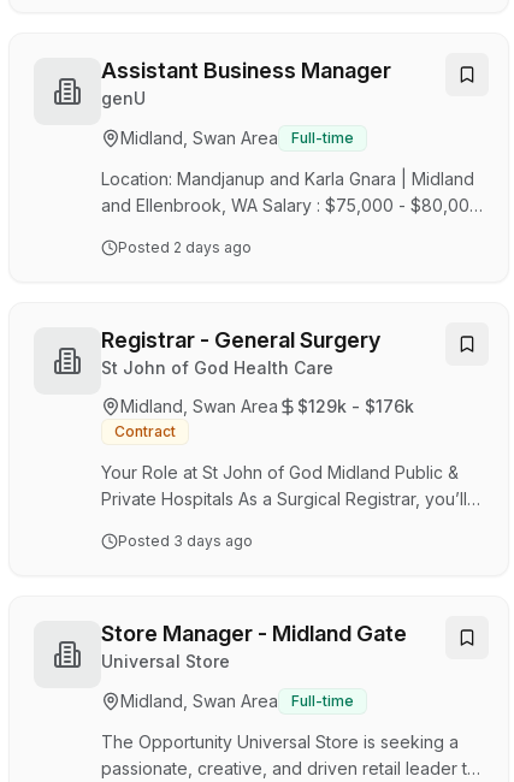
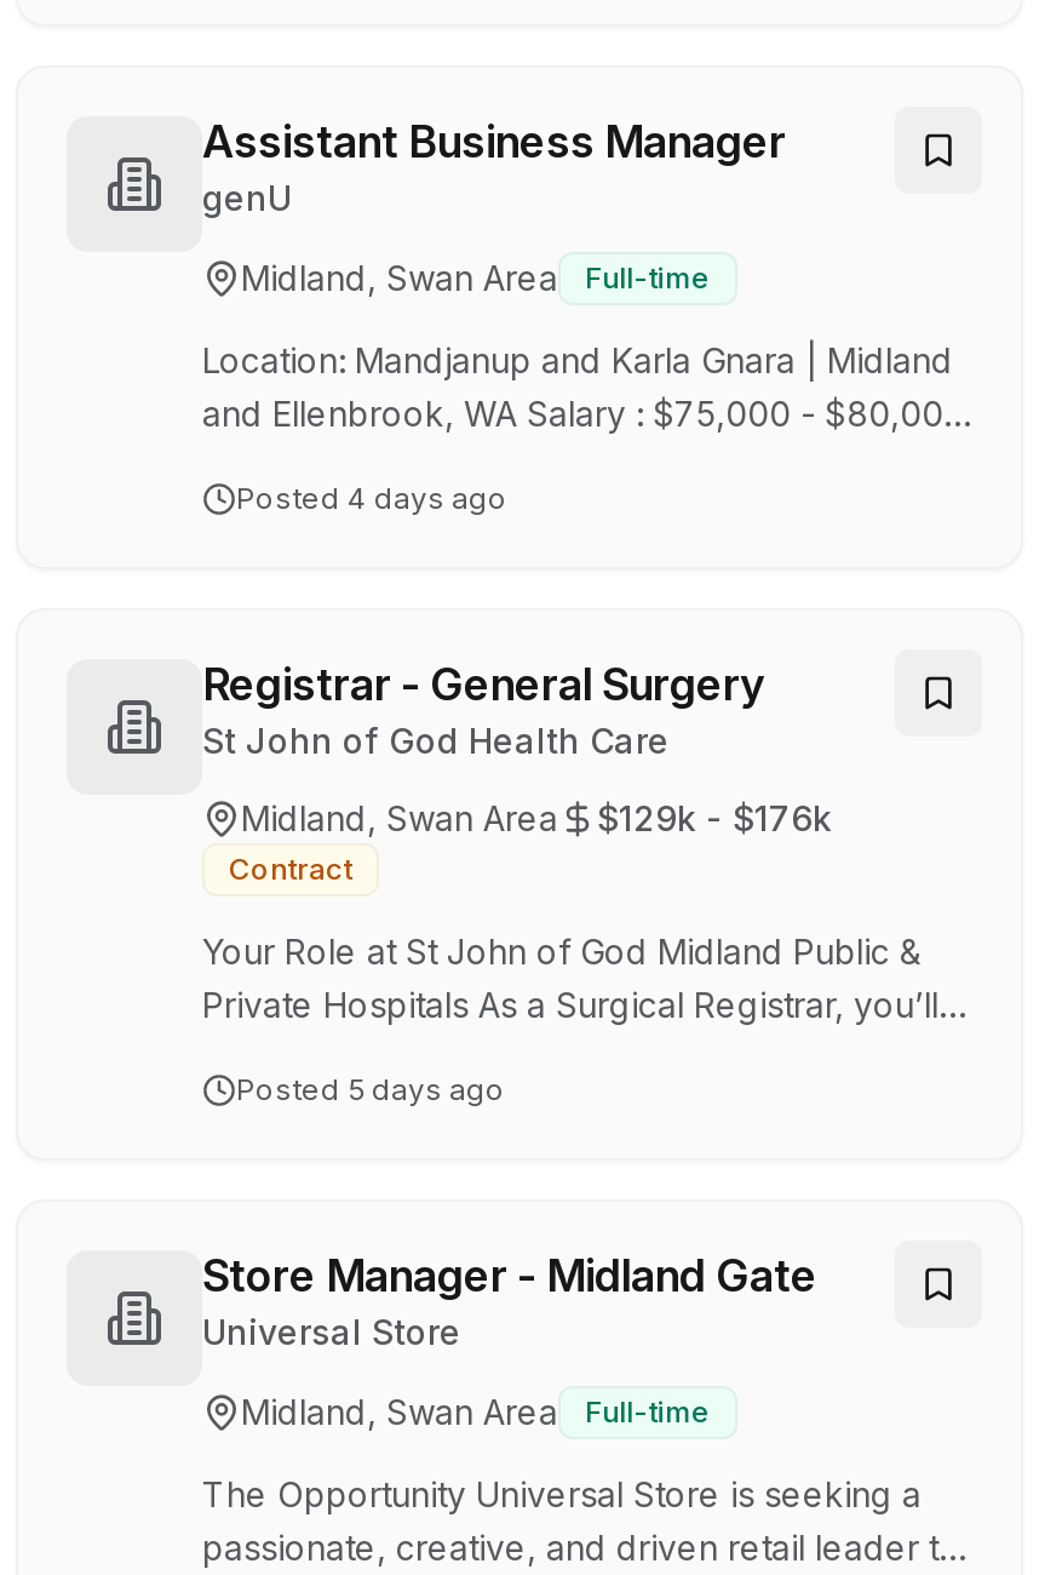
- Posted 2 days ago
+ Posted 4 days ago

- Posted 3 days ago
+ Posted 5 days ago
